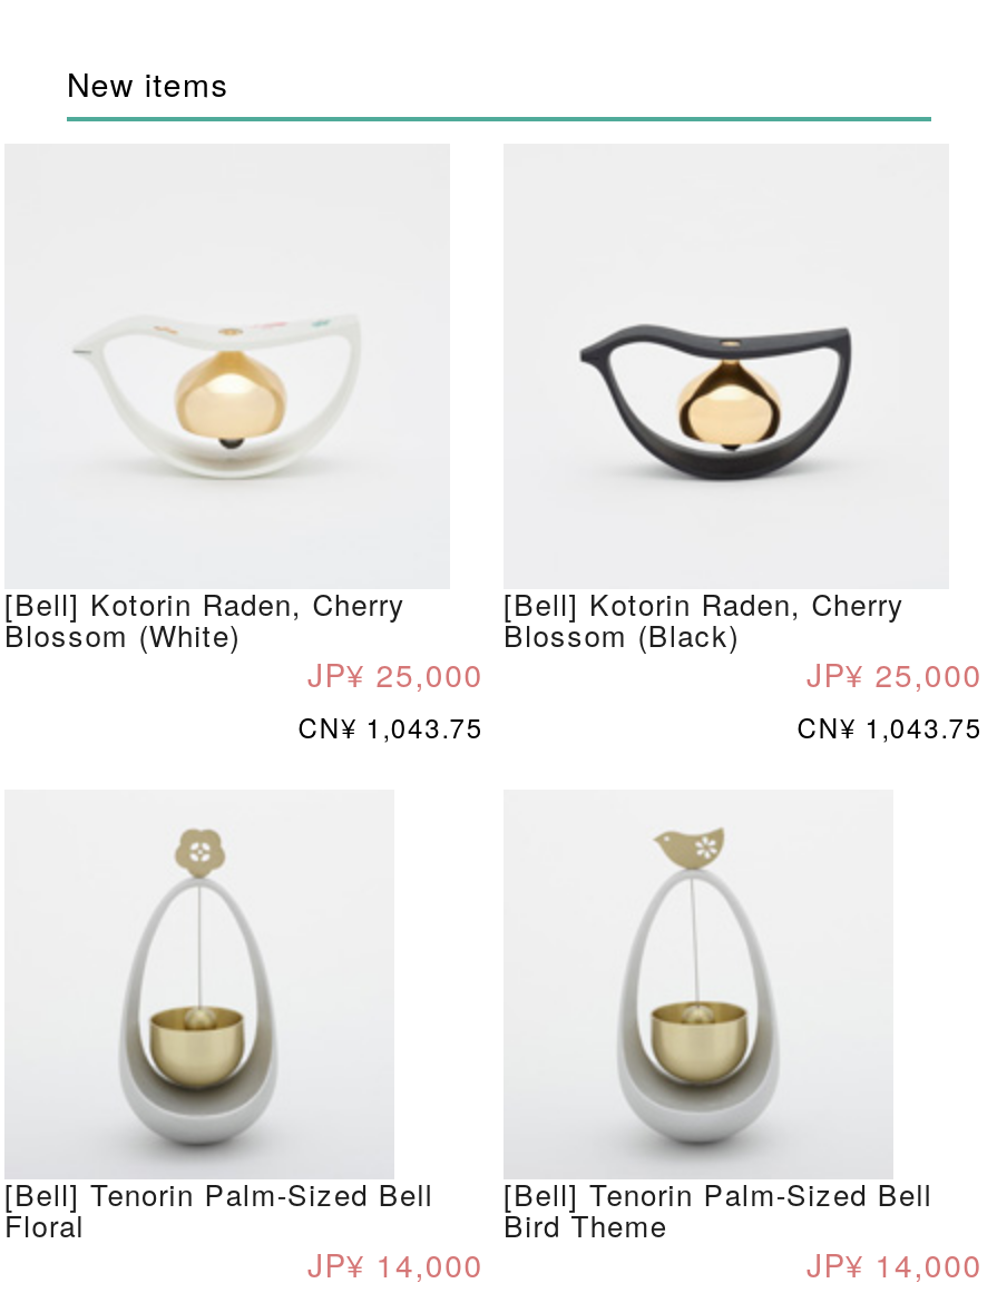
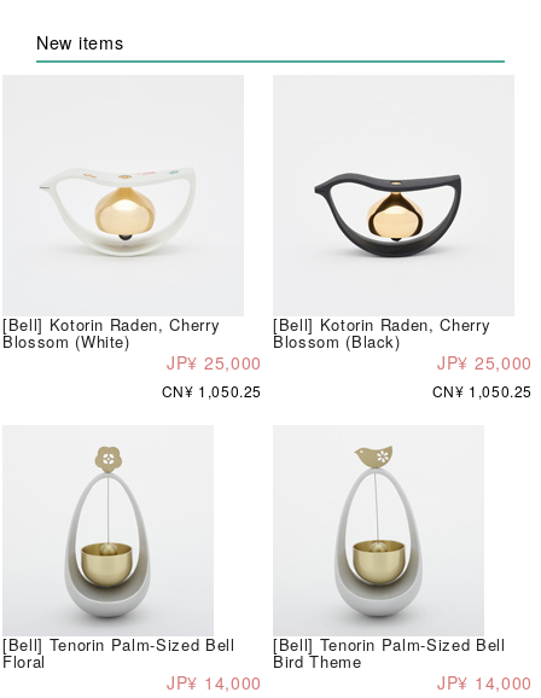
- CN¥ 1,043.75
+ CN¥ 1,050.25

- CN¥ 1,043.75
+ CN¥ 1,050.25
